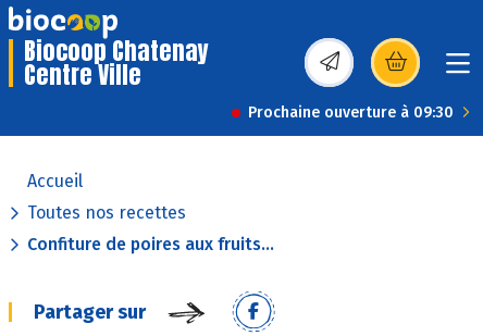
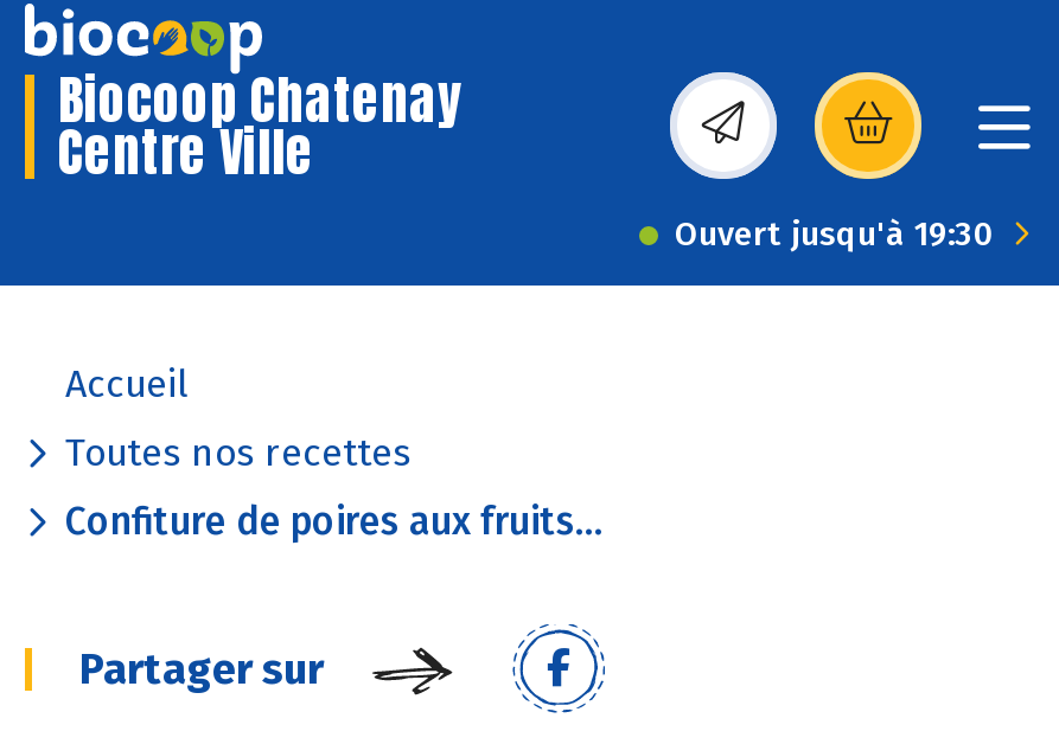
- Prochaine ouverture à 09:30
+ Ouvert jusqu'à 19:30
